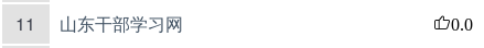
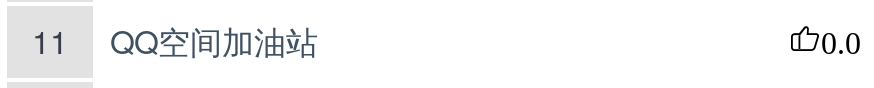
- 山东干部学习网
+ QQ空间加油站
